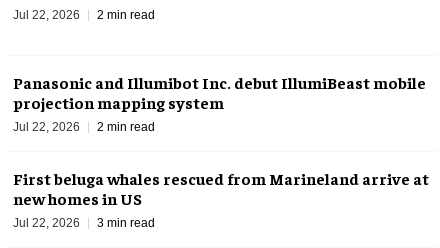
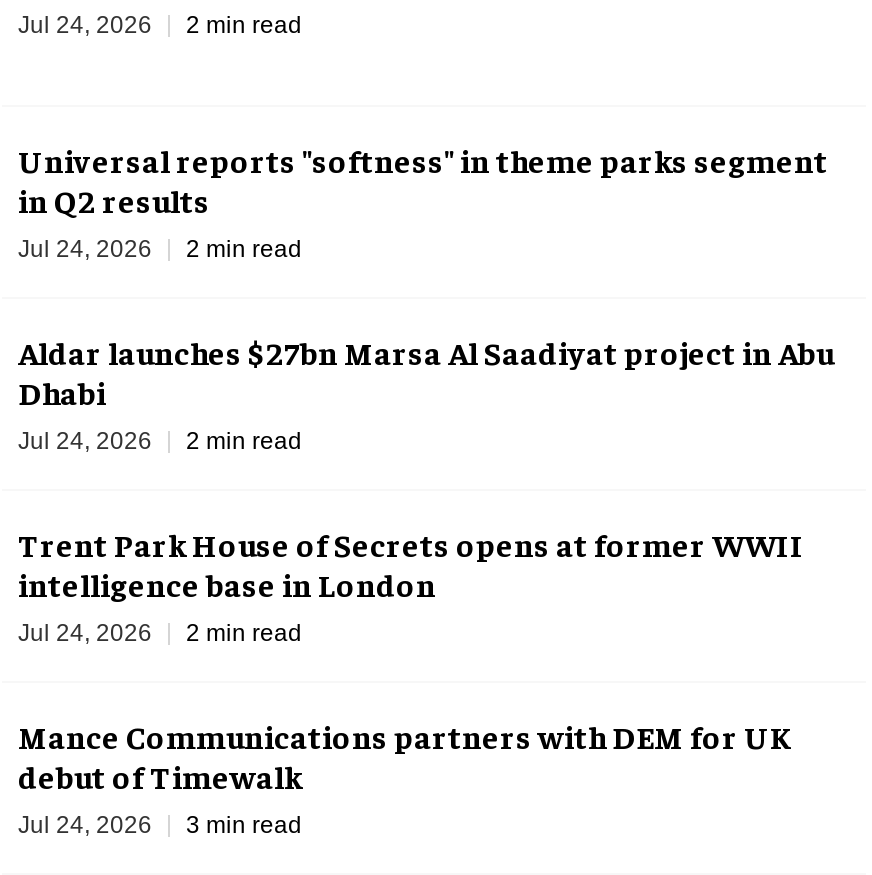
- Jul 22, 2026 2 min read
+ Jul 24, 2026 2 min read

- Panasonic and Illumibot Inc. debut IllumiBeast mobile
- projection mapping system
- Jul 22, 2026
+ Universal reports "softness" in theme parks segment
+ in Q2 results
+ Jul 24, 2026

- First beluga whales rescued from Marineland arrive at
- new homes in US
- Jul 22, 2026
+ Aldar launches $27bn Marsa Al Saadiyat project in Abu
+ Dhabi
+ Jul 24, 2026
+ 2 min read
+ Trent Park House of Secrets opens at former WWII
+ intelligence base in London
+ Jul 24, 2026
+ 2 min read
+ Mance Communications partners with DEM for UK
+ debut of Timewalk
+ Jul 24, 2026
